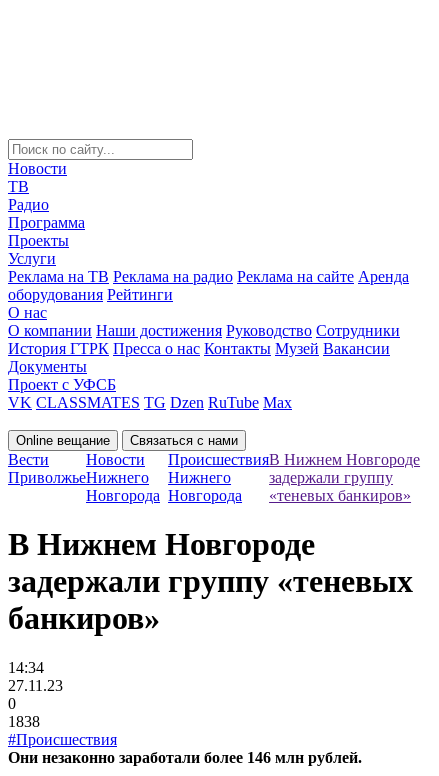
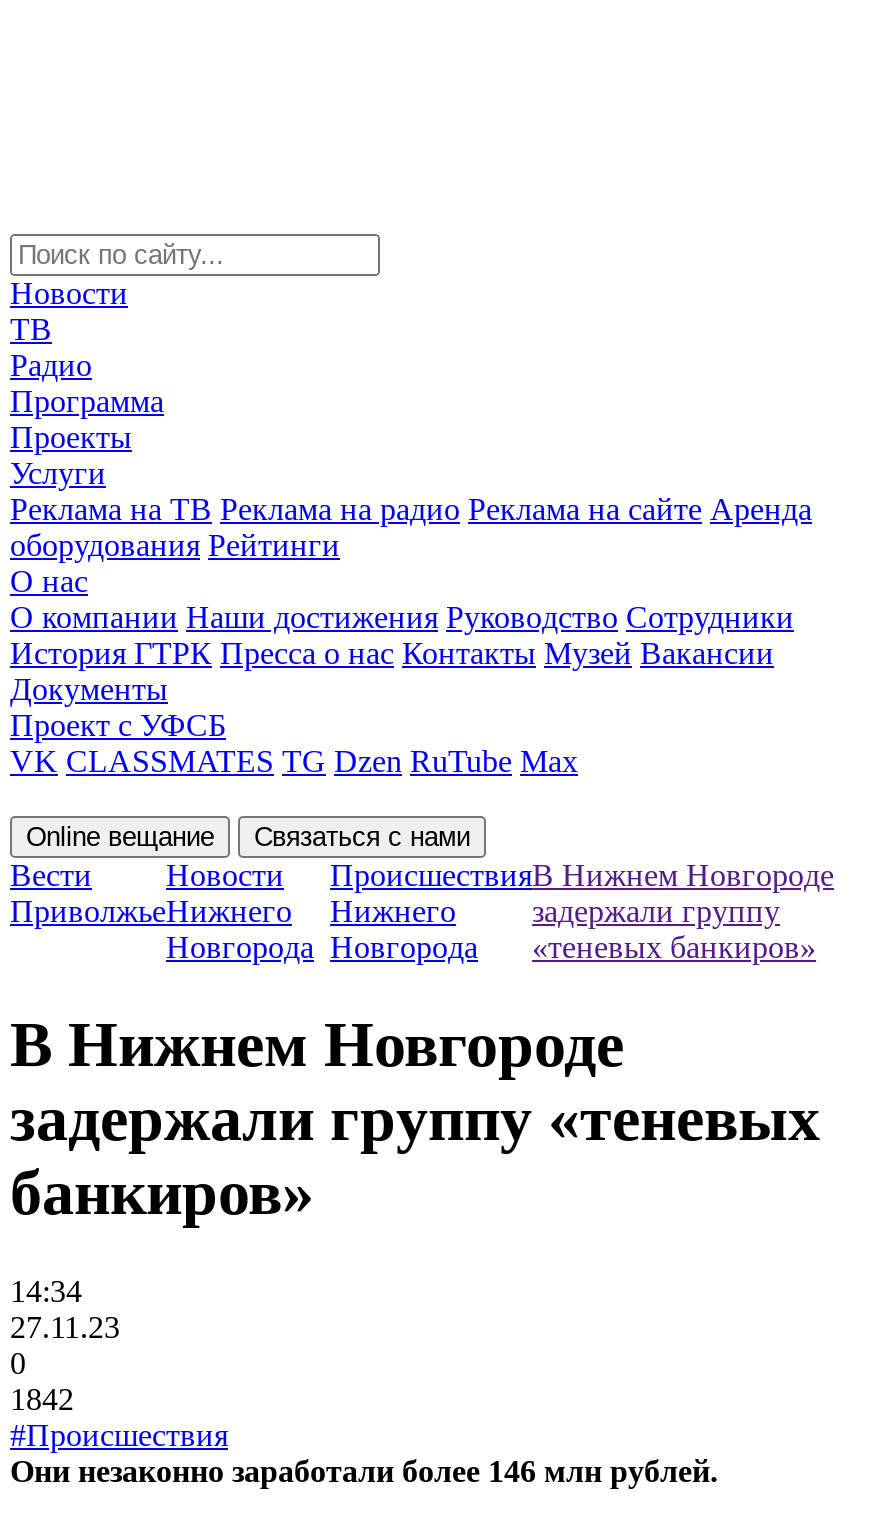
- 1838
+ 1842
